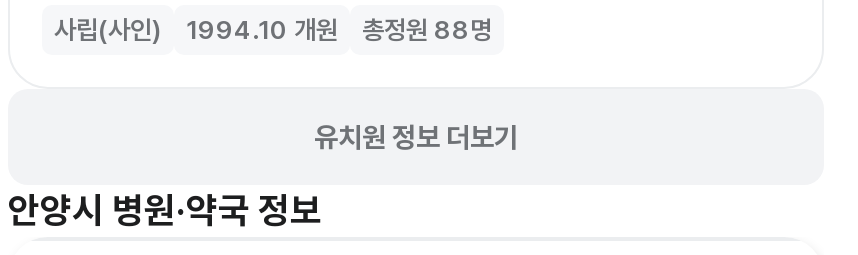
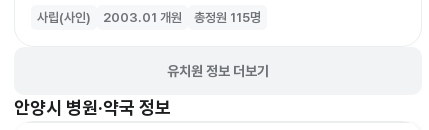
- 1994.10 개원
+ 2003.01 개원

- 총정원 88명
+ 총정원 115명
